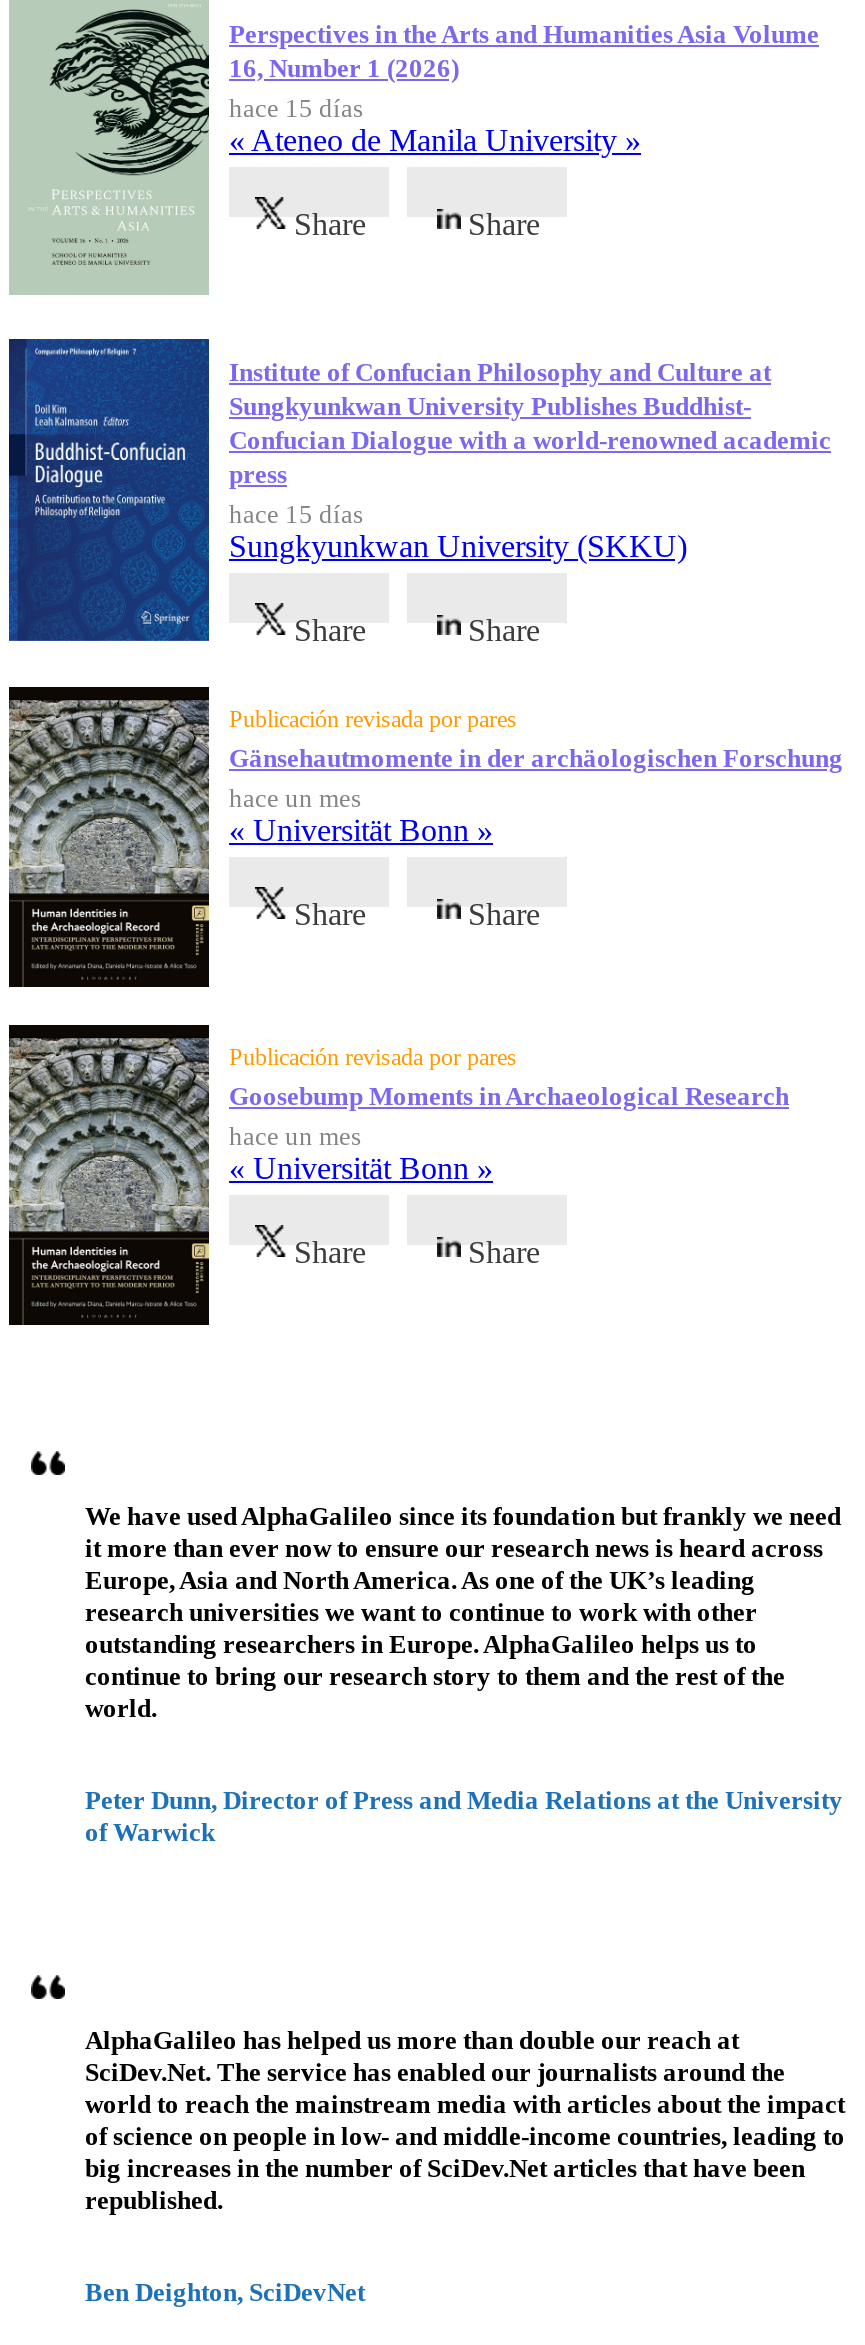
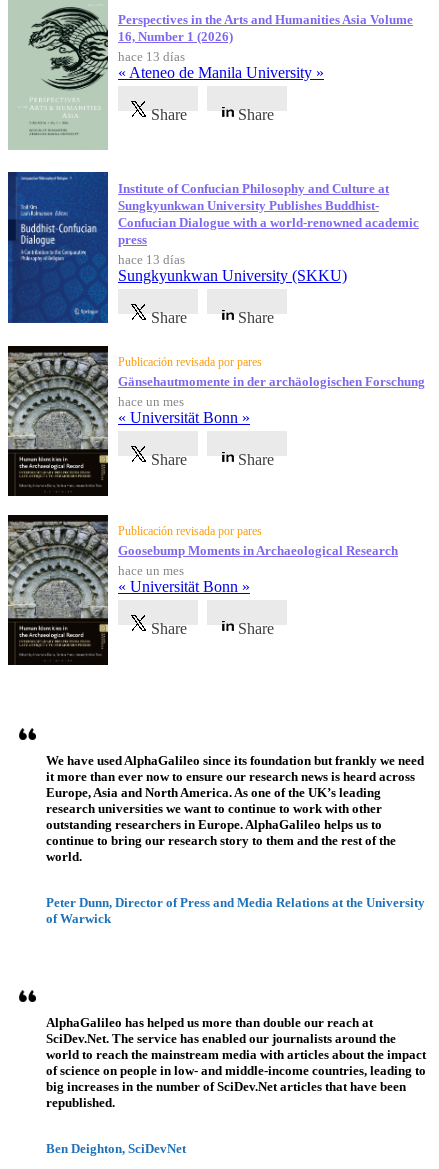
- hace 15 días
+ hace 13 días

- hace 15 días
+ hace 13 días
